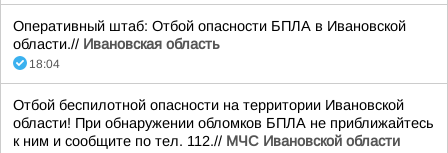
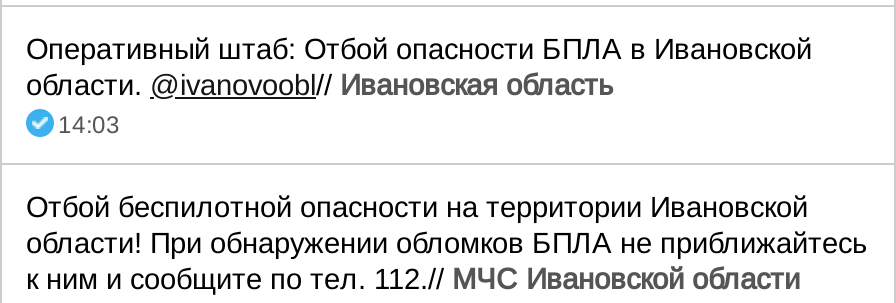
- области.// Ивановская область
- 18:04
+ области. @ivanovoobl// Ивановская область
+ 14:03
